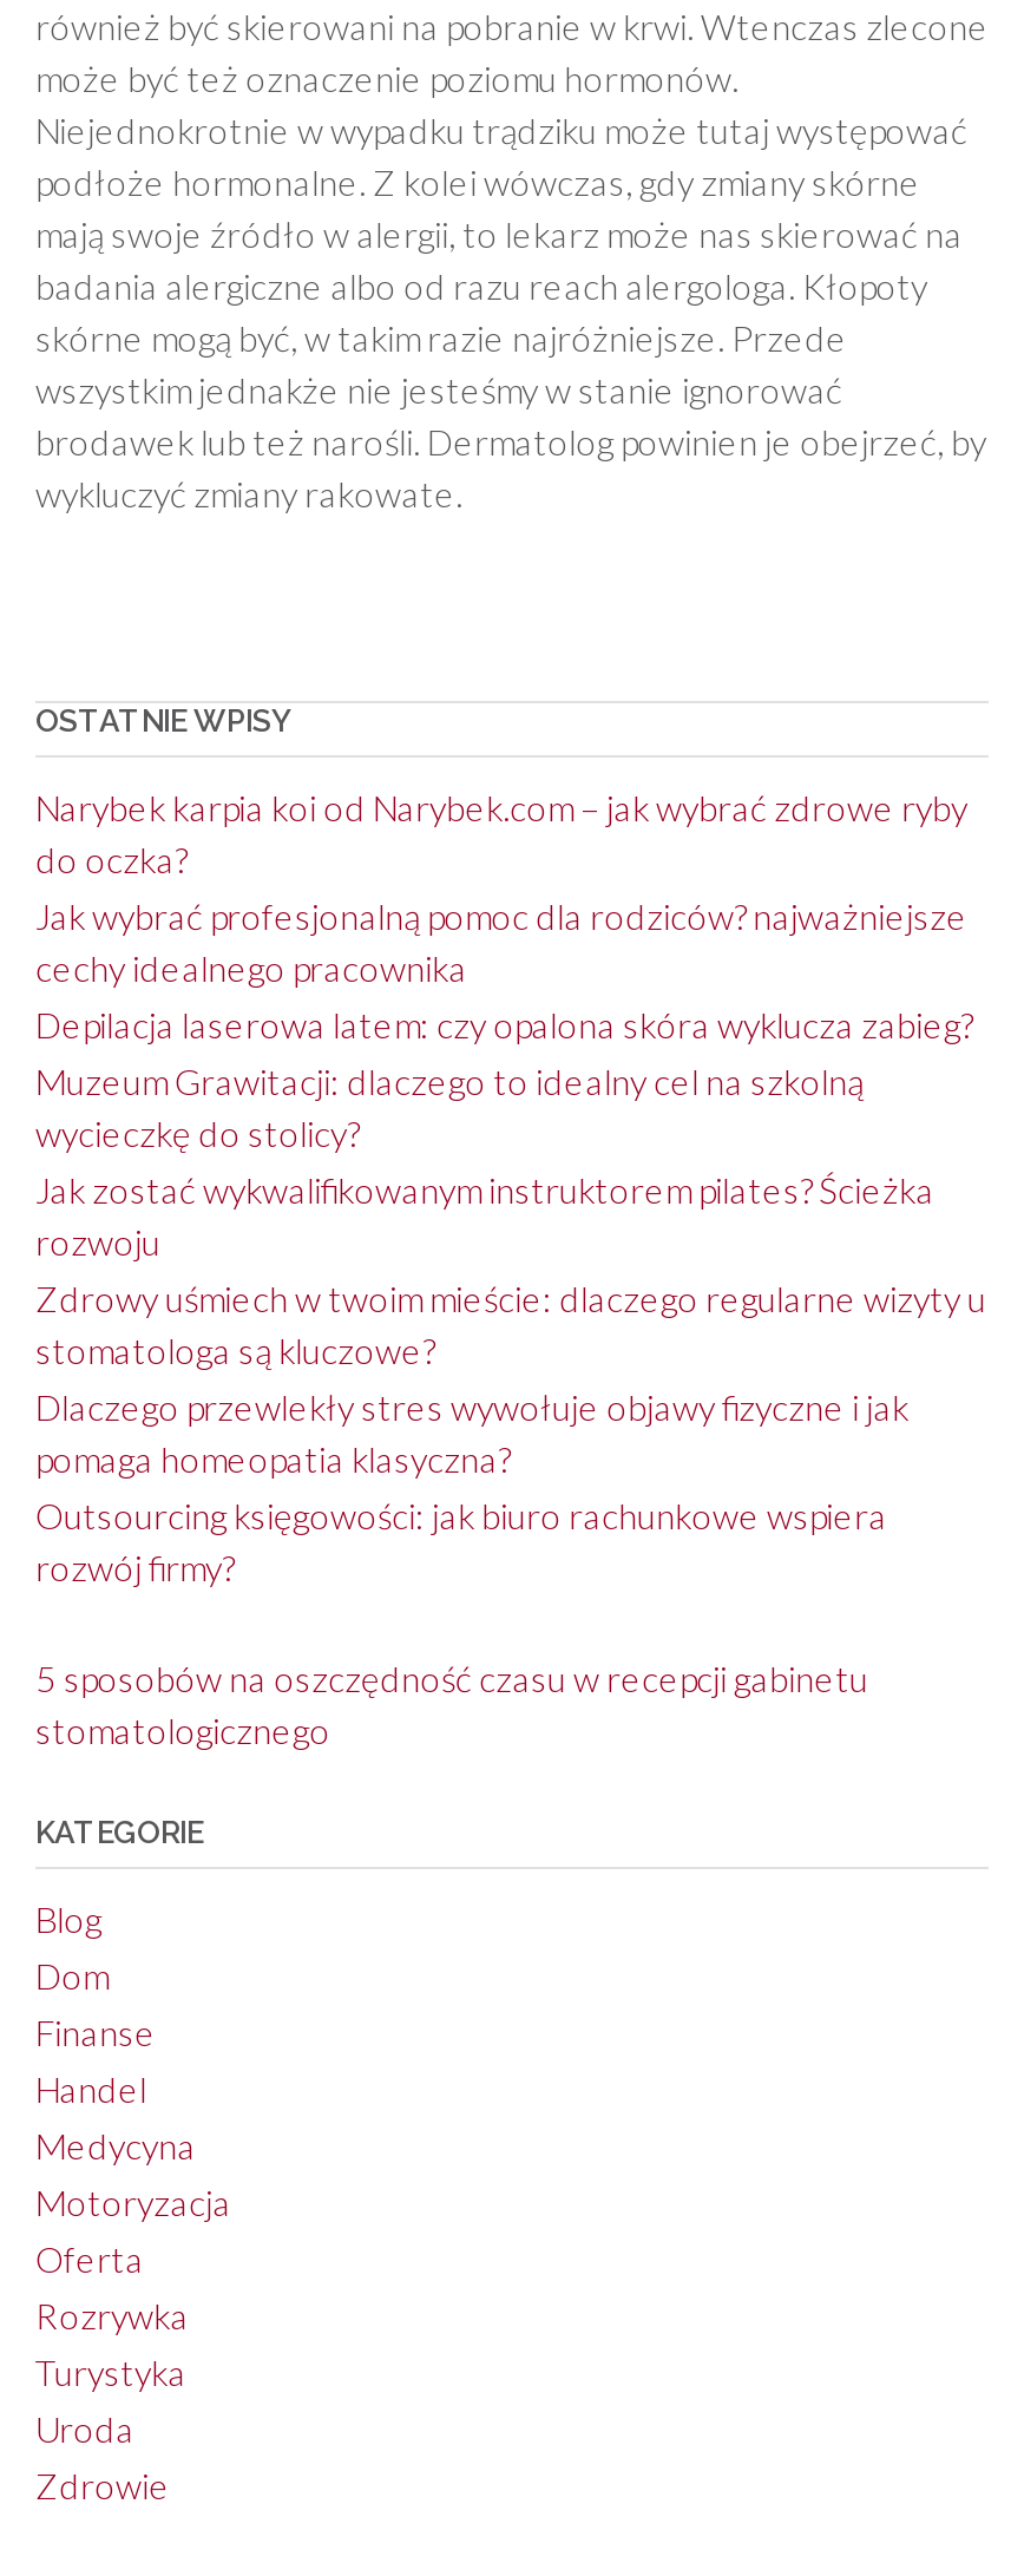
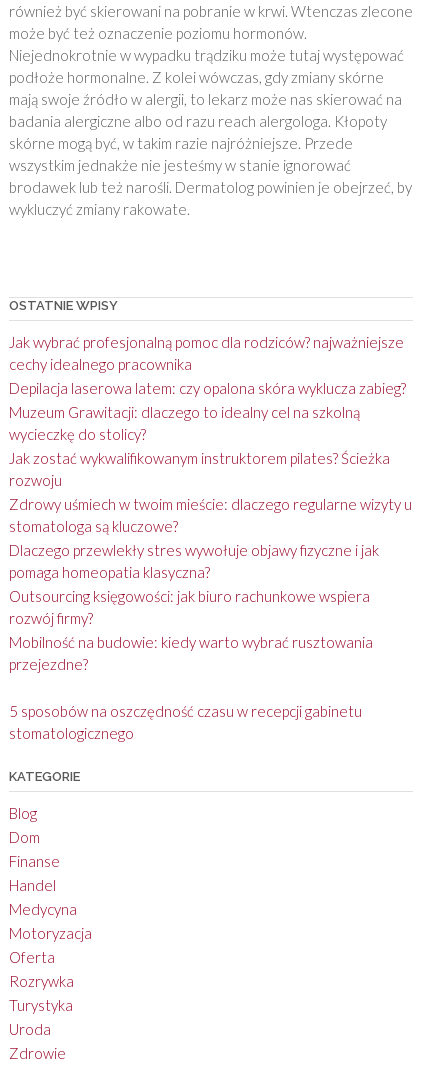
- Narybek karpia koi od Narybek.com – jak wybrać zdrowe ryby
- do oczka?

moved up: Jak wybrać profesjonalną pomoc dla rodziców? najważniejsze | cechy idealnego pracownika | Depilacja laserowa latem: czy opalona skóra wyklucza zabieg? | ... | Outsourcing księgowości: jak biuro rachunkowe wspiera | rozwój firmy?

+ Mobilność na budowie: kiedy warto wybrać rusztowania
+ przejezdne?
